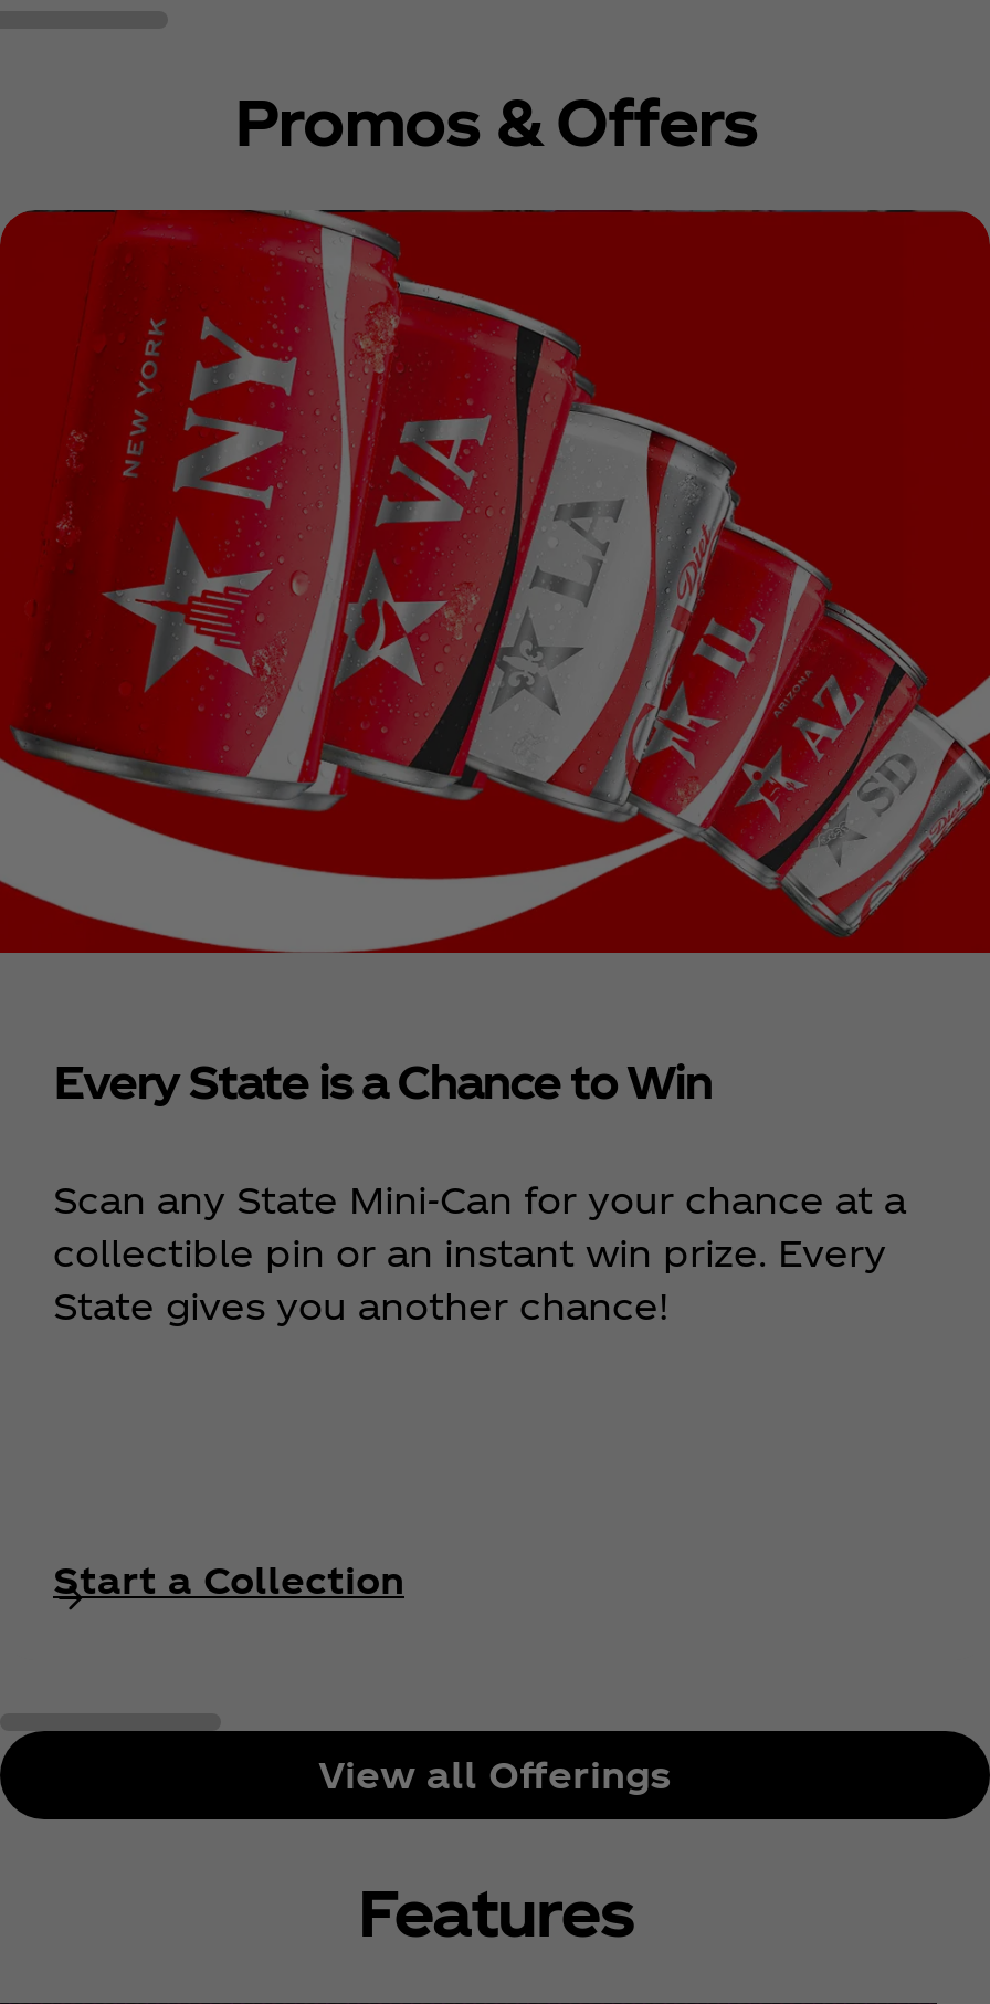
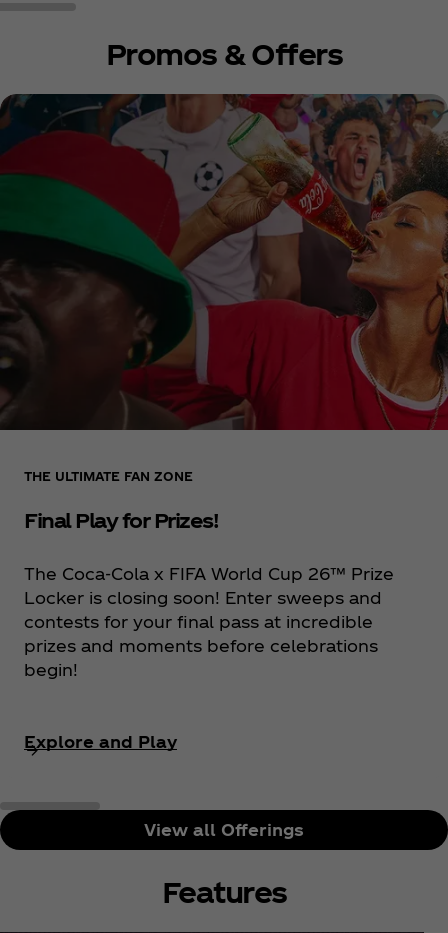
- [image]
+ [image]

- Every State is a Chance to Win
- Scan any State Mini-Can for your chance at a
- collectible pin or an instant win prize. Every
- State gives you another chance!
+ THE ULTIMATE FAN ZONE
+ Final Play for Prizes!
+ The Coca‑Cola x FIFA World Cup 26™ Prize
+ Locker is closing soon! Enter sweeps and
+ contests for your final pass at incredible
+ prizes and moments before celebrations
+ begin!

- Start a Collection
+ Explore and Play
